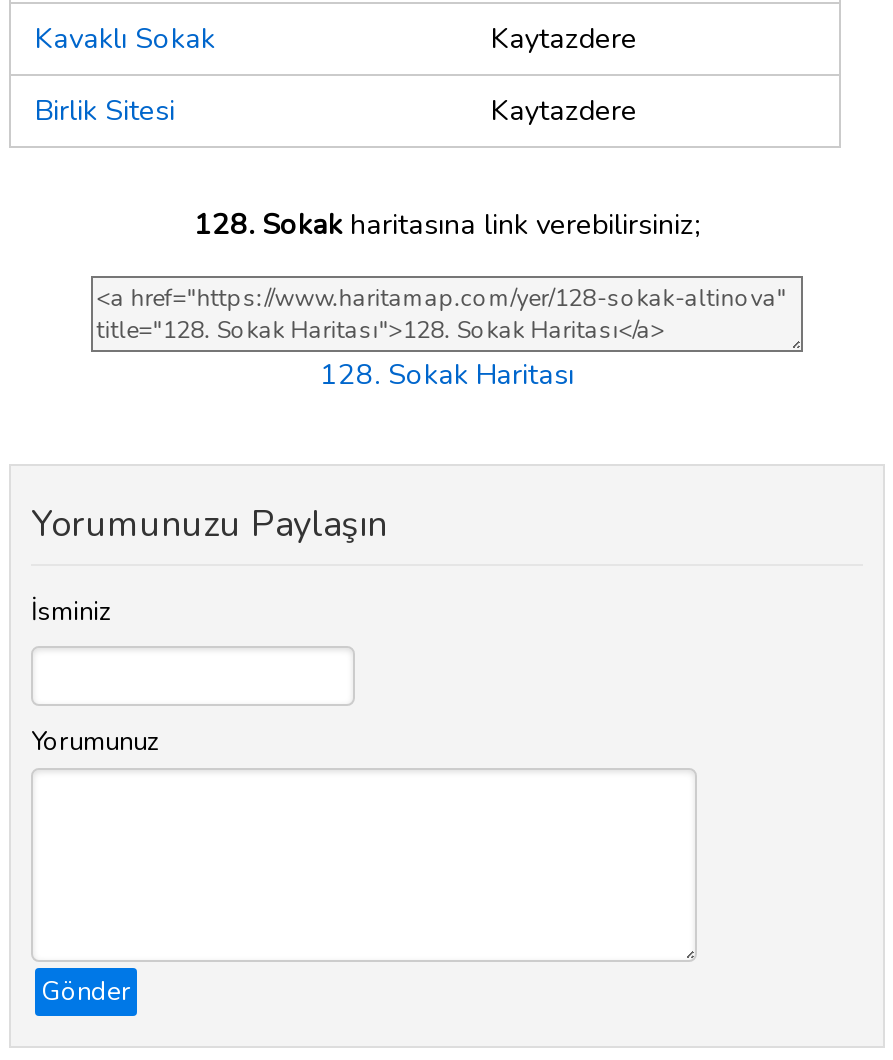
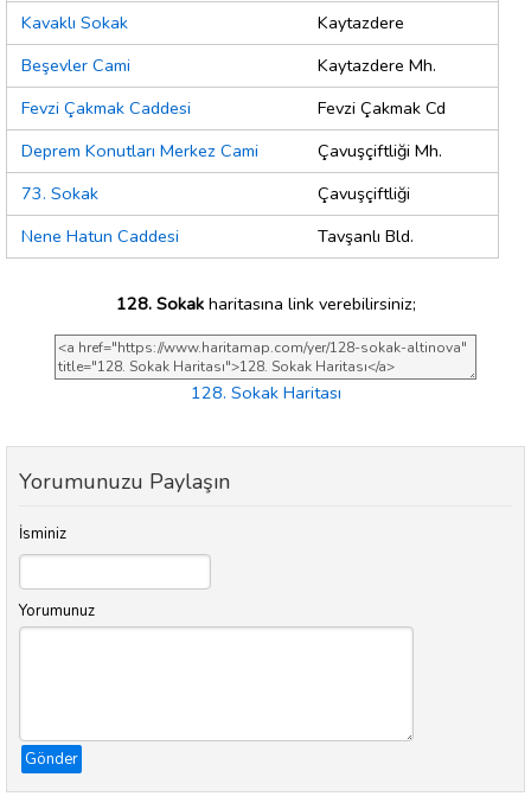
- Birlik Sitesi
- Kaytazdere
+ Beşevler Cami
+ Kaytazdere Mh.
+ Fevzi Çakmak Caddesi
+ Fevzi Çakmak Cd
+ Deprem Konutları Merkez Cami
+ Çavuşçiftliği Mh.
+ 73. Sokak
+ Çavuşçiftliği
+ Nene Hatun Caddesi
+ Tavşanlı Bld.
